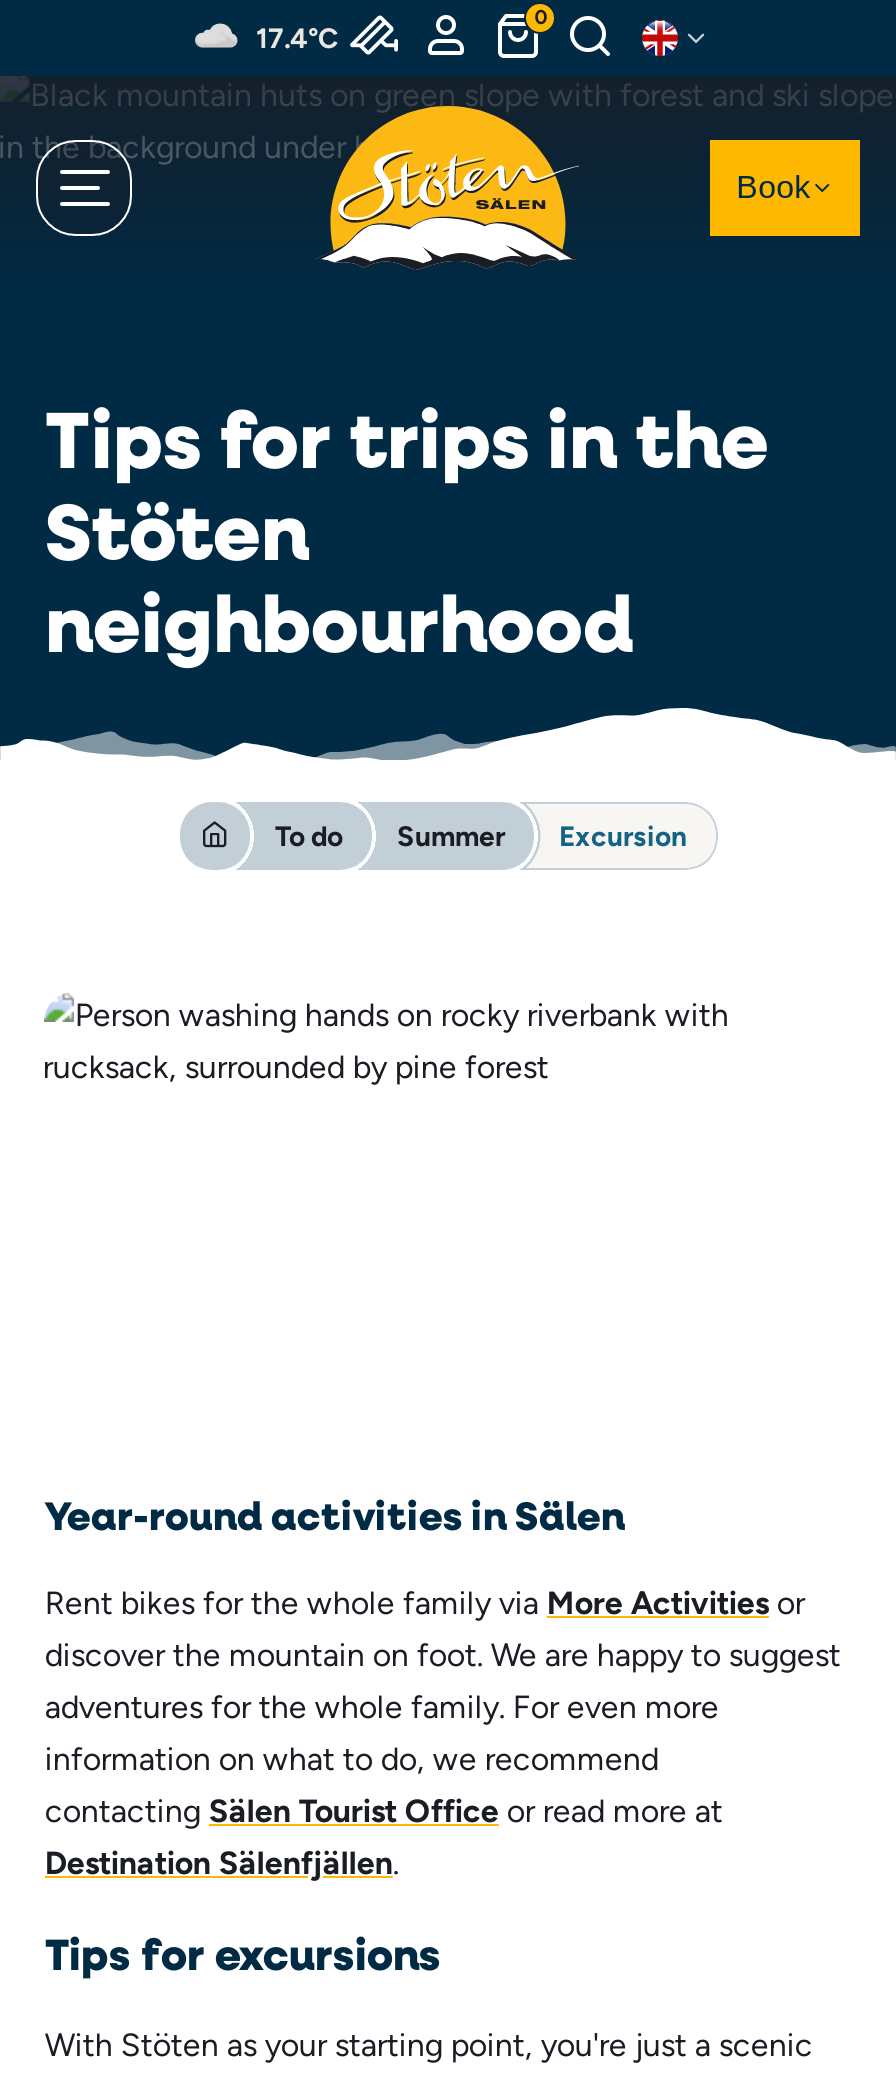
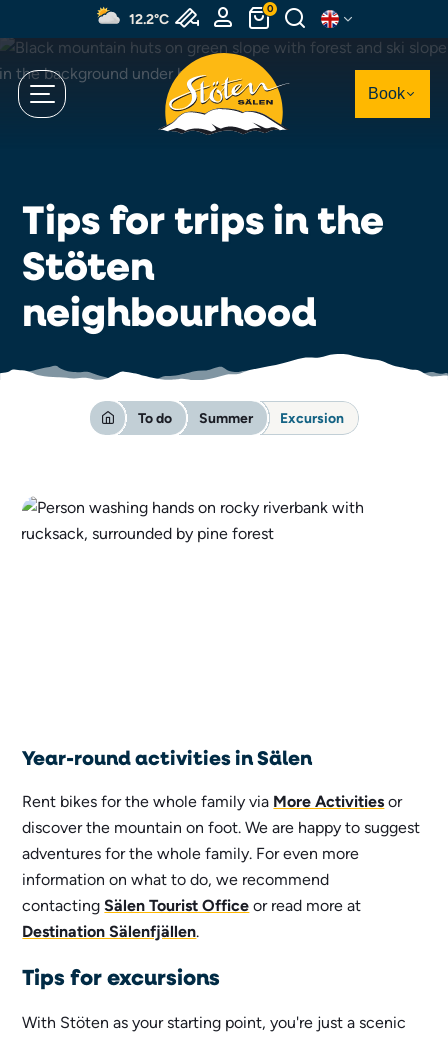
- 17.4°C
+ 12.2°C
